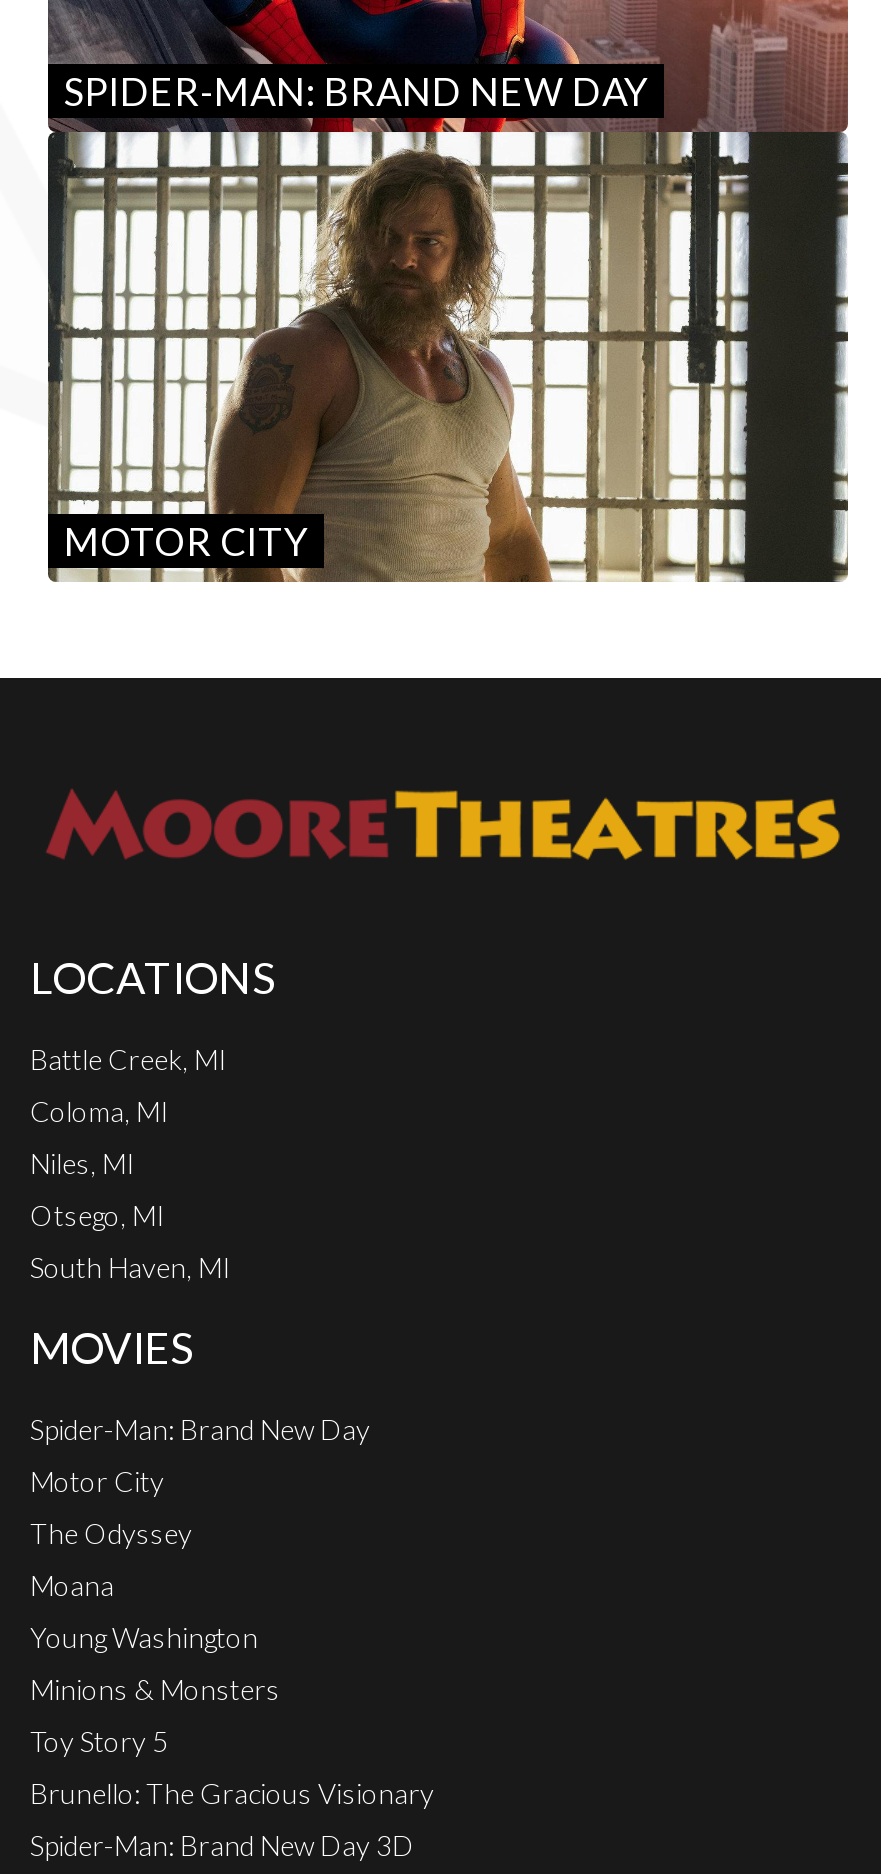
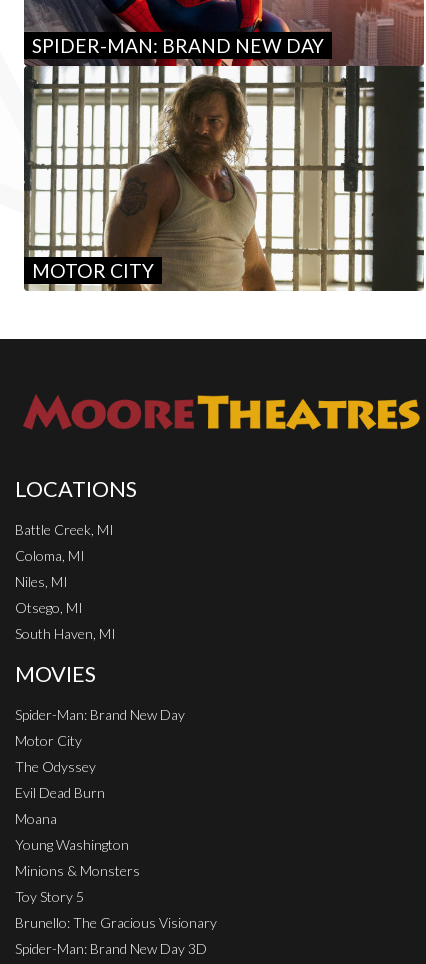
+ Evil Dead Burn
